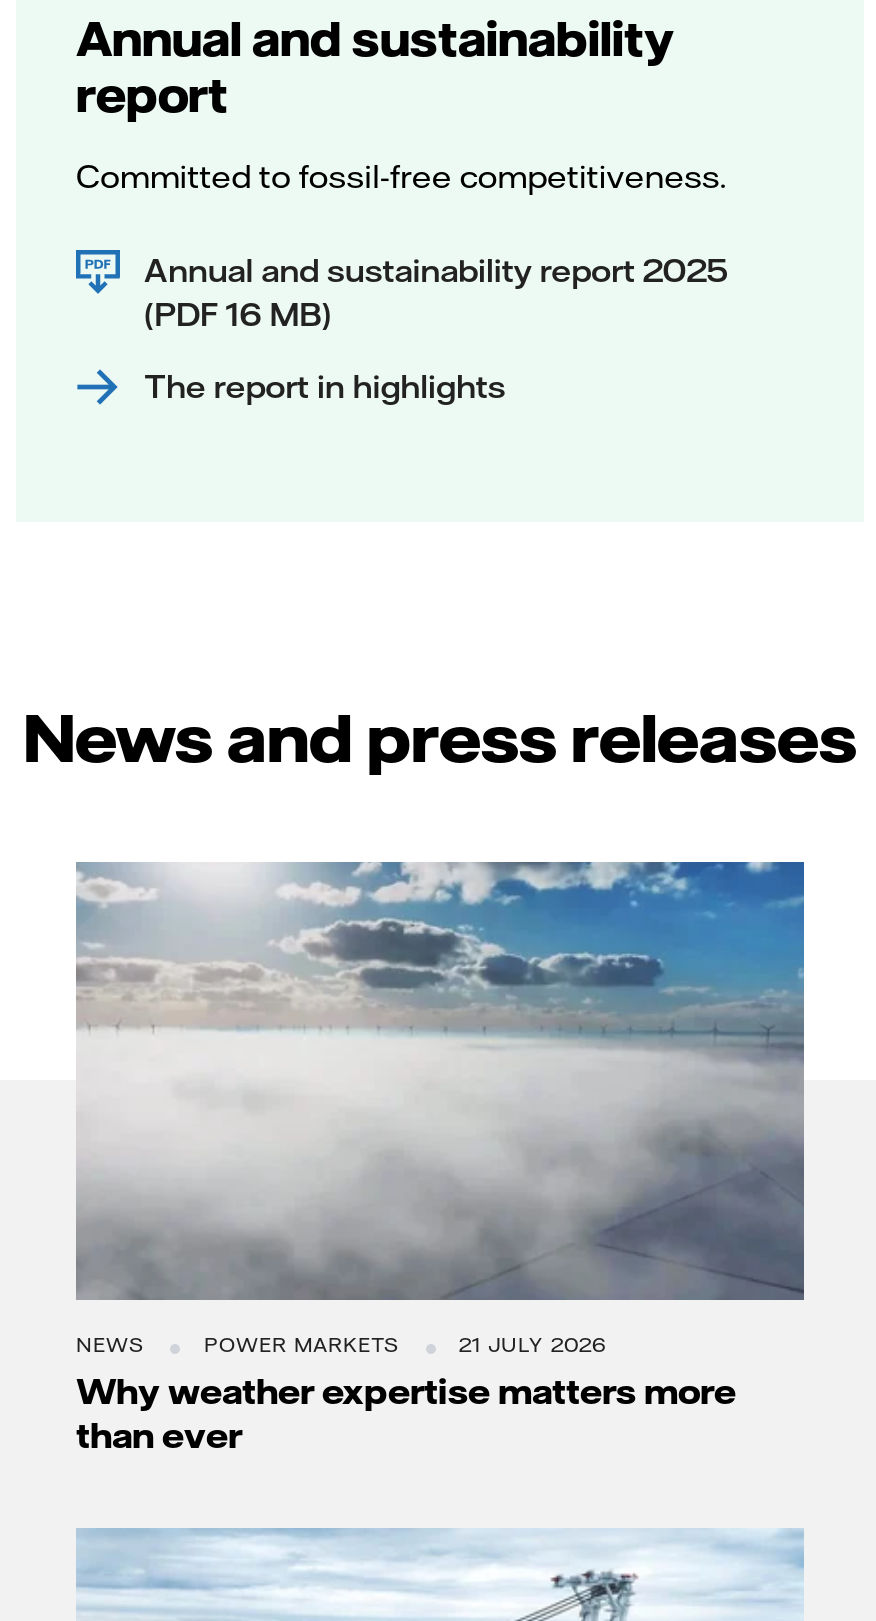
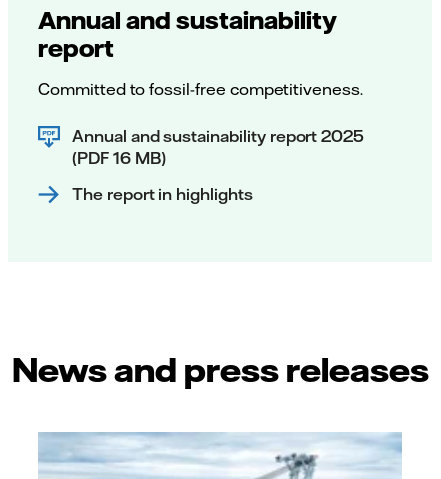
- [image]
- NEWS
- POWER MARKETS
- 21 JULY 2026
- Why weather expertise matters more
- than ever
